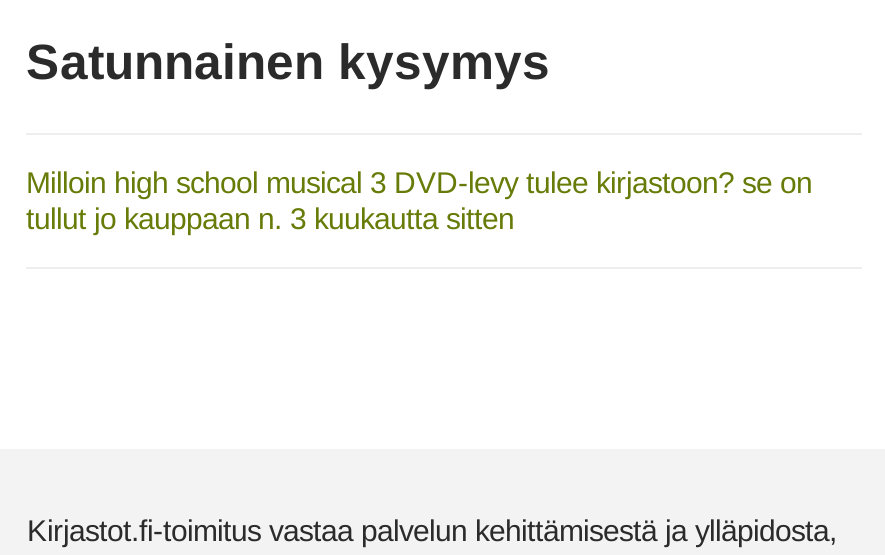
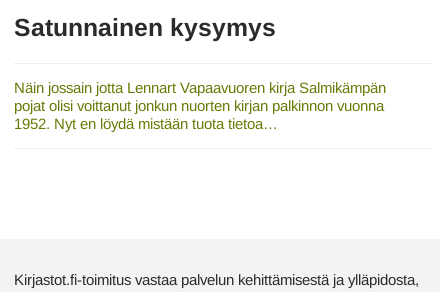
- Milloin high school musical 3 DVD-levy tulee kirjastoon? se on
- tullut jo kauppaan n. 3 kuukautta sitten
+ Näin jossain jotta Lennart Vapaavuoren kirja Salmikämpän
+ pojat olisi voittanut jonkun nuorten kirjan palkinnon vuonna
+ 1952. Nyt en löydä mistään tuota tietoa…
